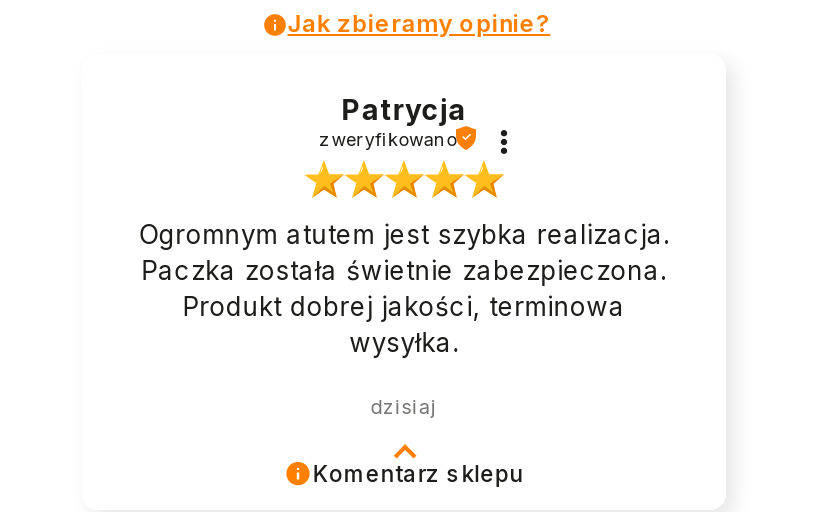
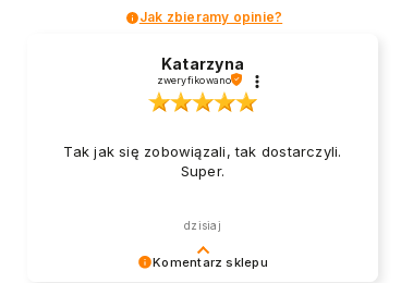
- Patrycja
+ Katarzyna

- Ogromnym atutem jest szybka realizacja.
- Paczka została świetnie zabezpieczona.
- Produkt dobrej jakości, terminowa
- wysyłka.
+ Tak jak się zobowiązali, tak dostarczyli.
+ Super.
